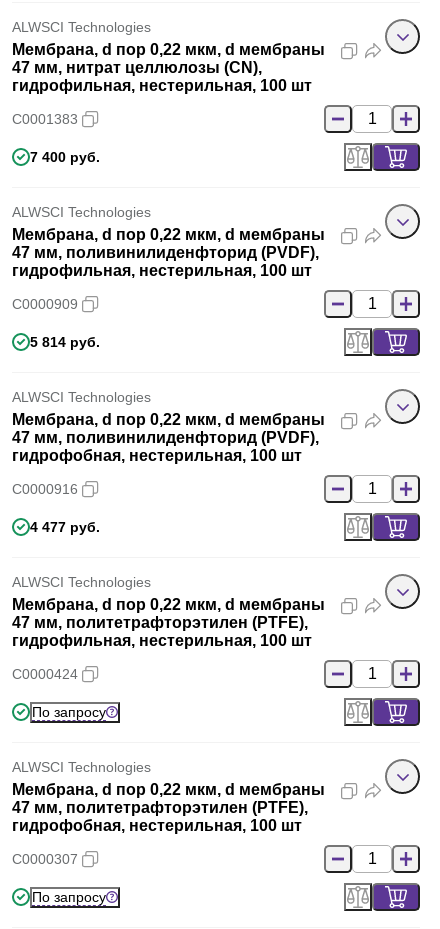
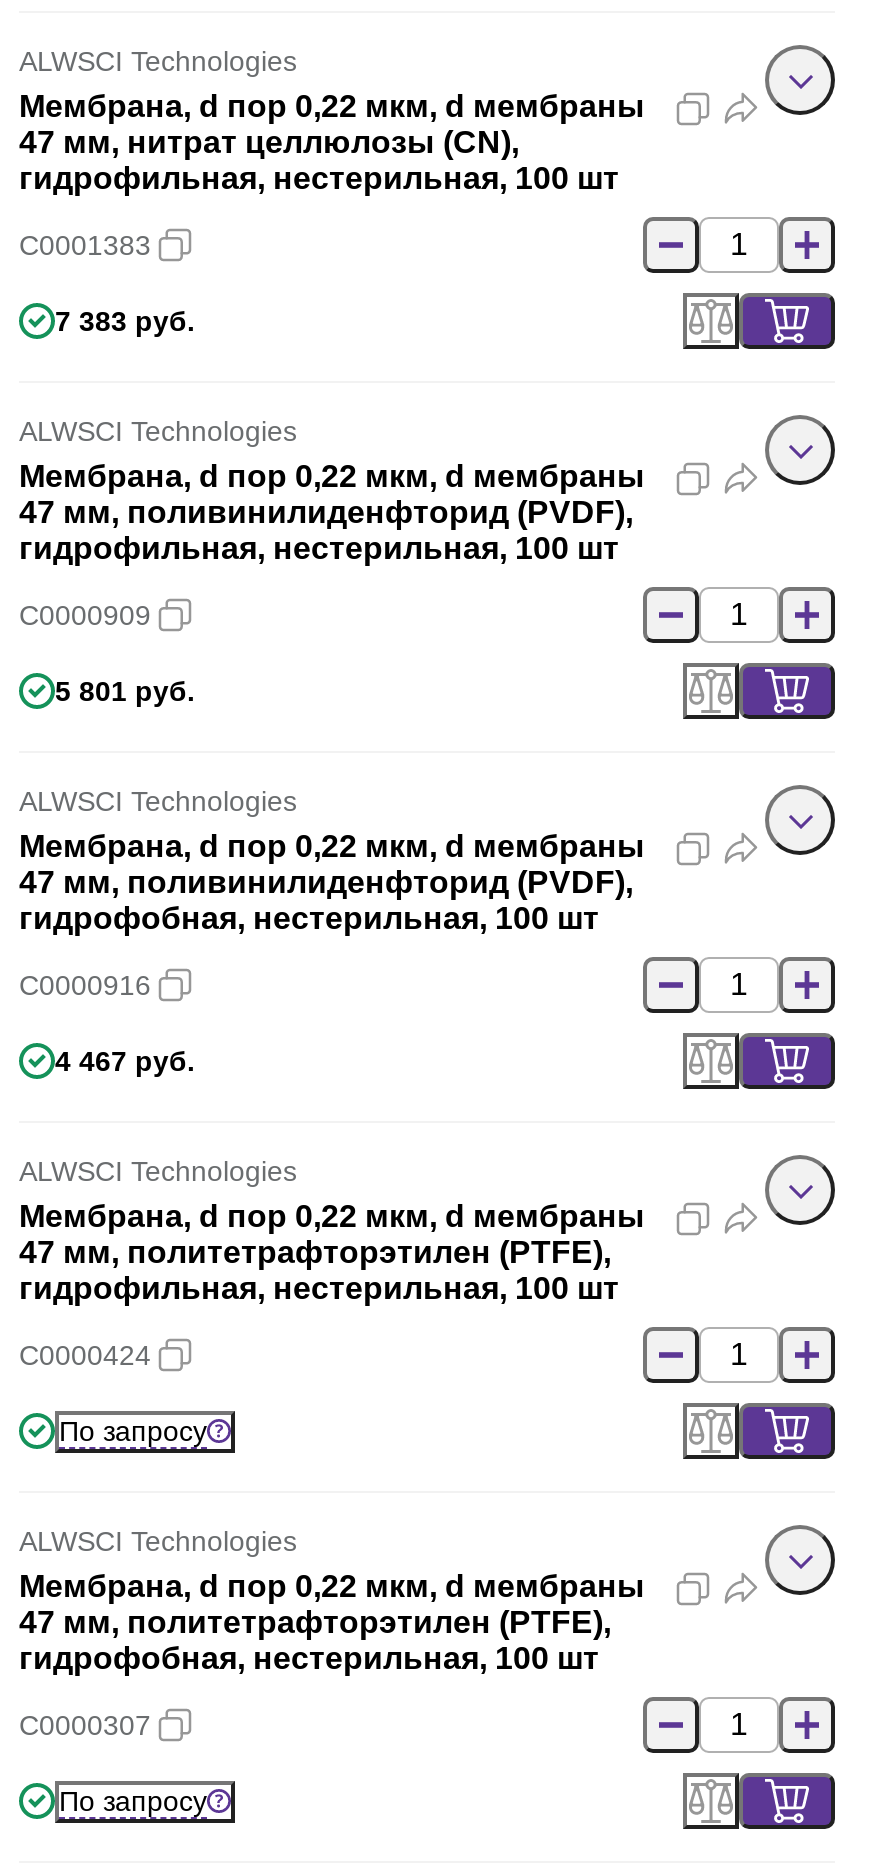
- 7 400 руб.
+ 7 383 руб.

- 5 814 руб.
+ 5 801 руб.

- 4 477 руб.
+ 4 467 руб.
